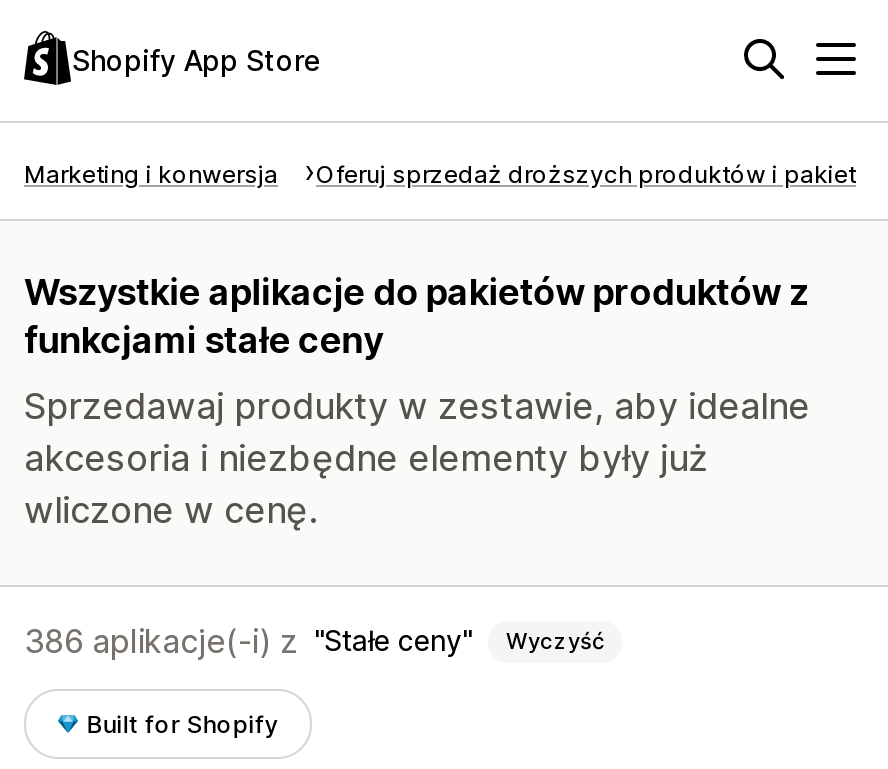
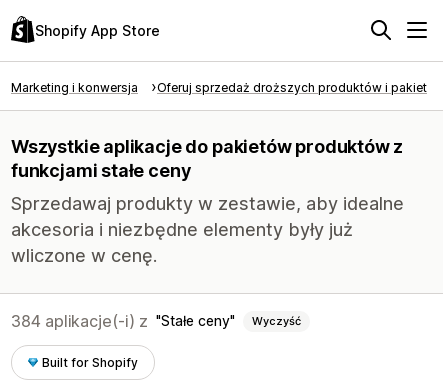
- 386 aplikacje(-i) z Stałe ceny Wyczyść
+ 384 aplikacje(-i) z Stałe ceny Wyczyść
